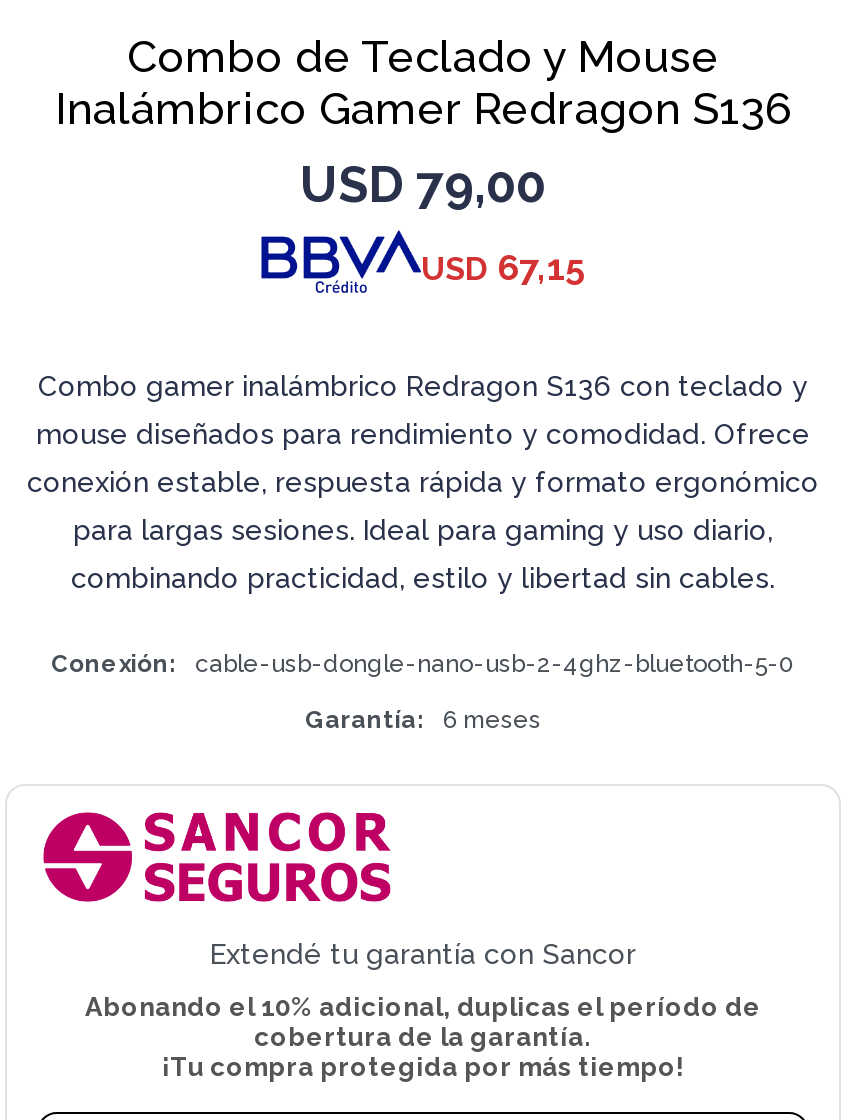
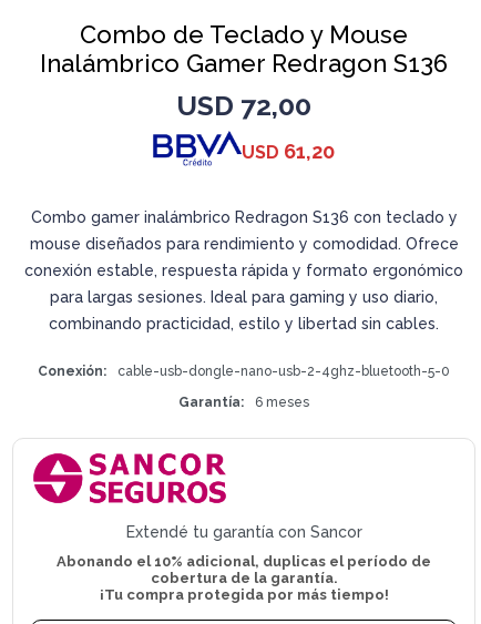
- USD 79,00
+ USD 72,00

- USD 67,15
+ USD 61,20
